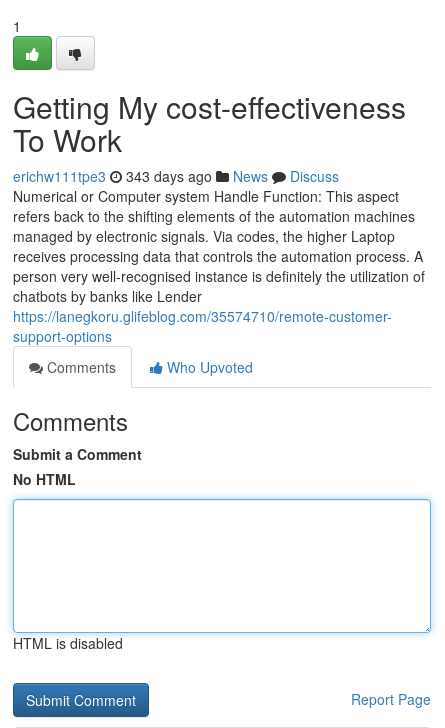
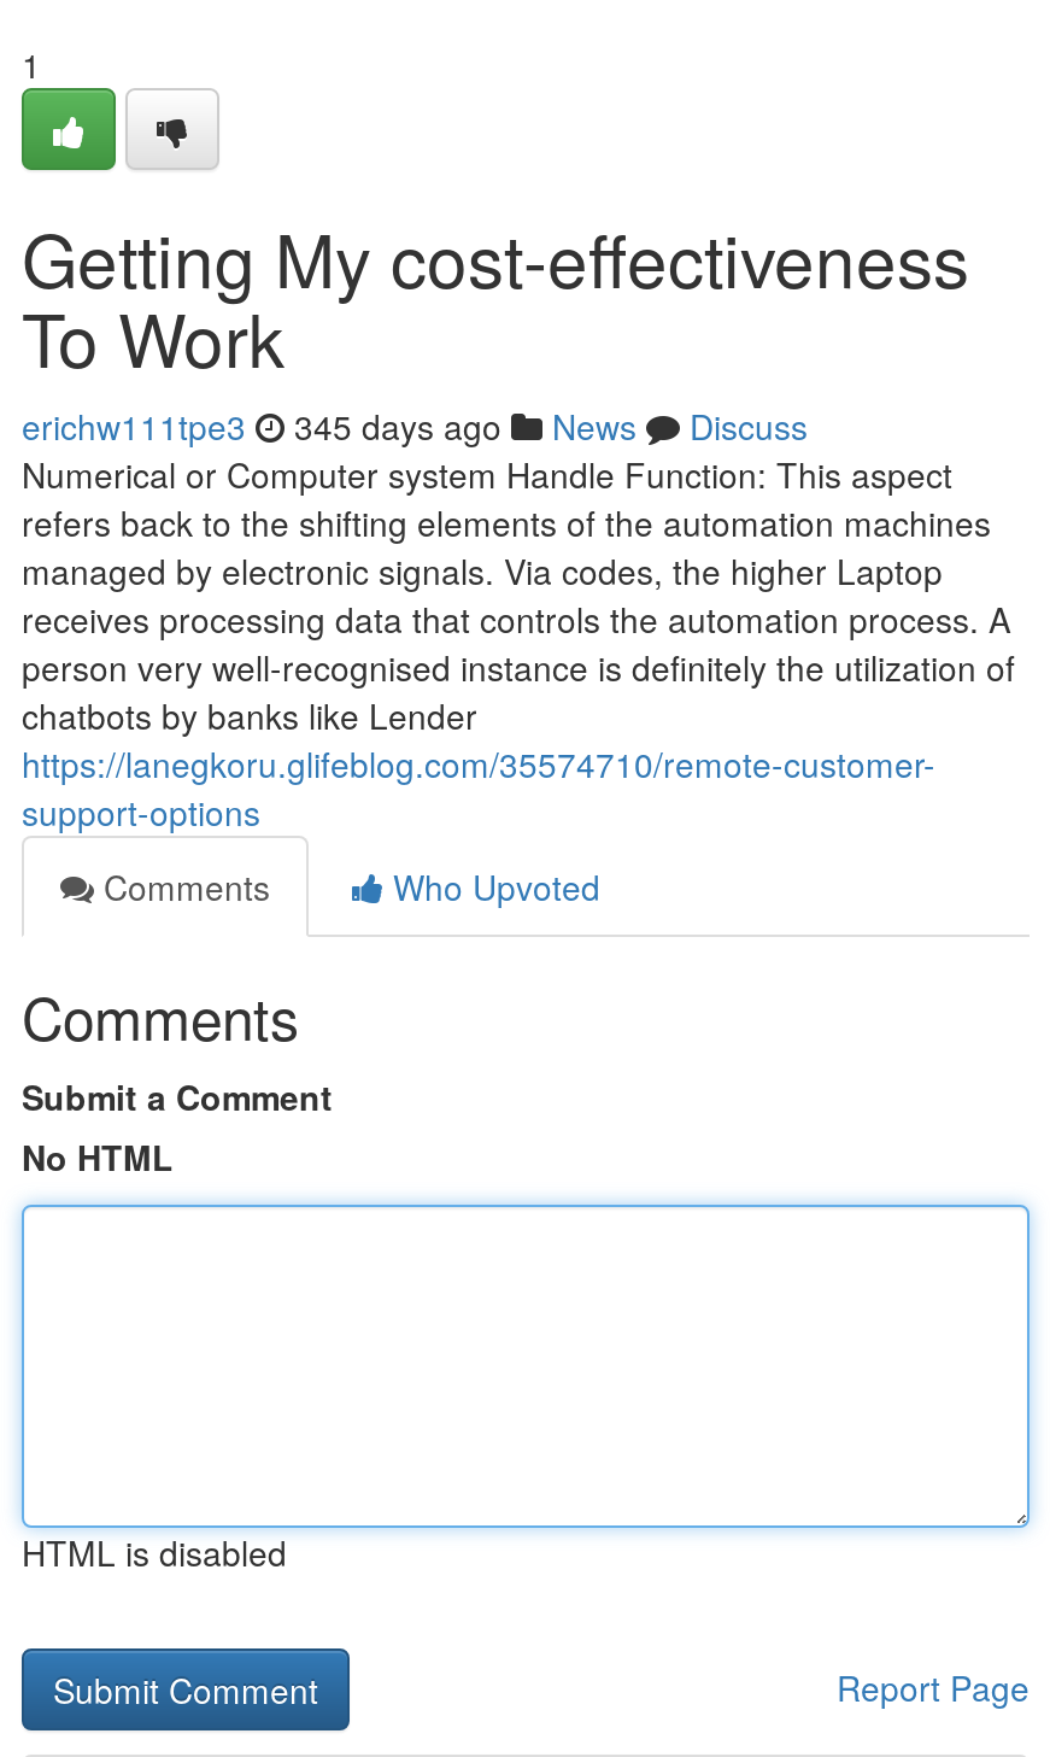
- erichw111tpe3 343 days ago News Discuss
+ erichw111tpe3 345 days ago News Discuss
